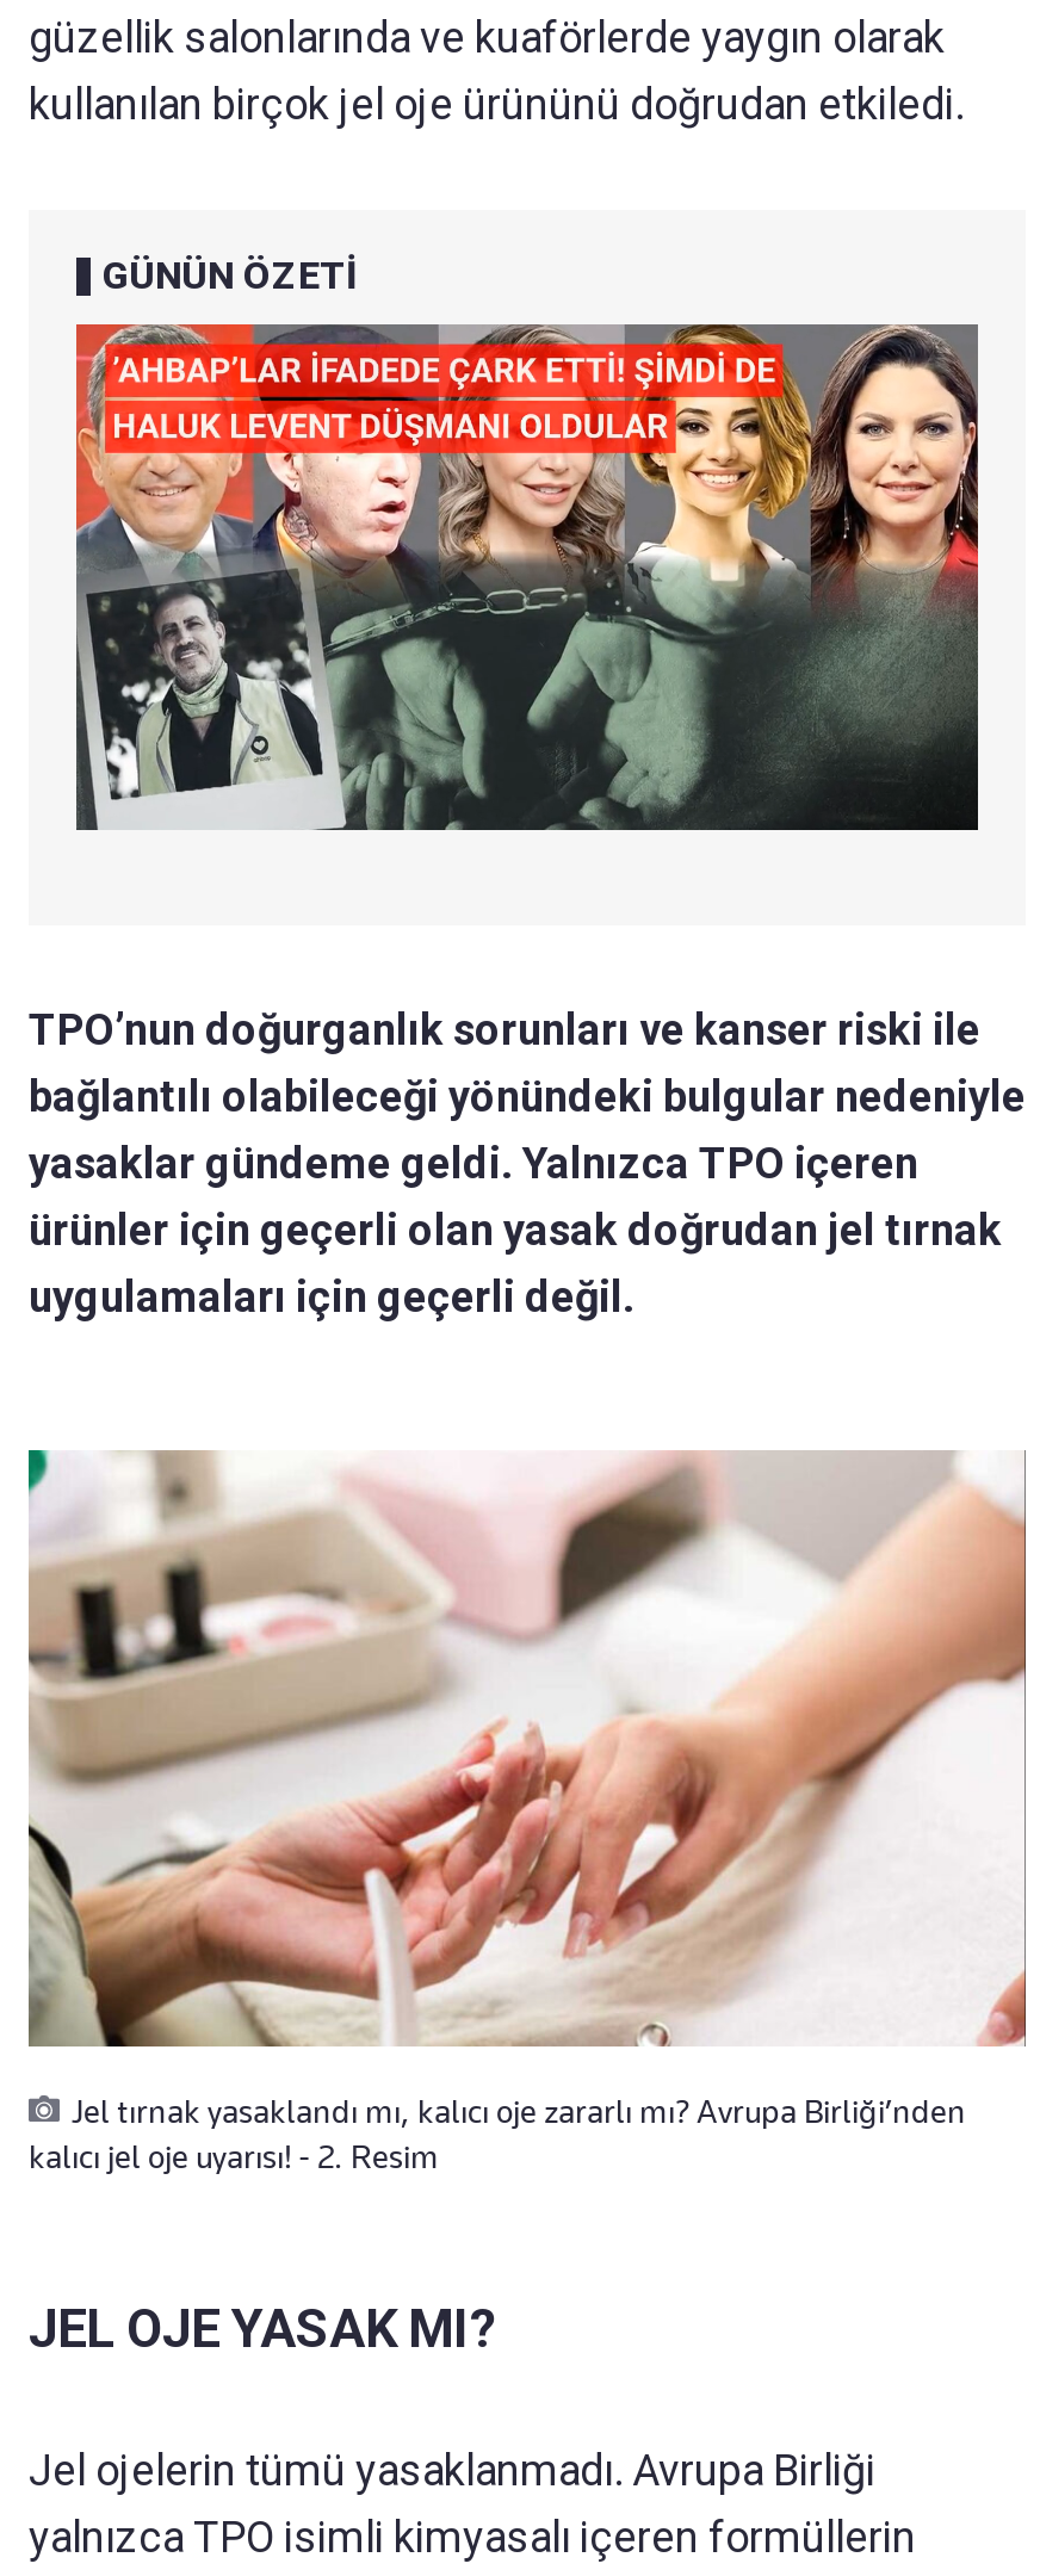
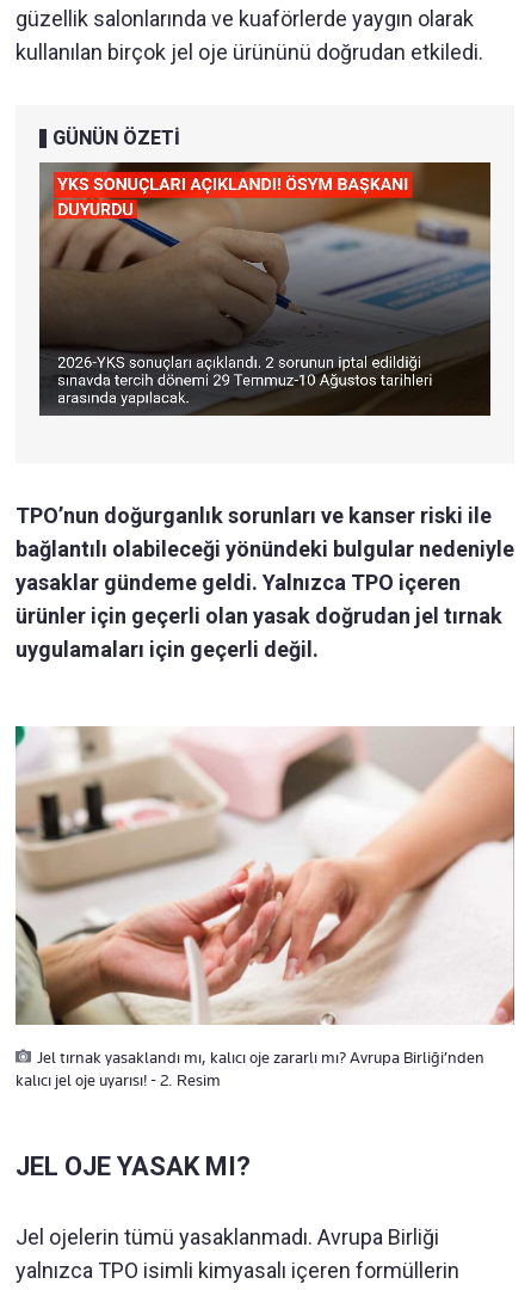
- [image]
+ [image]
